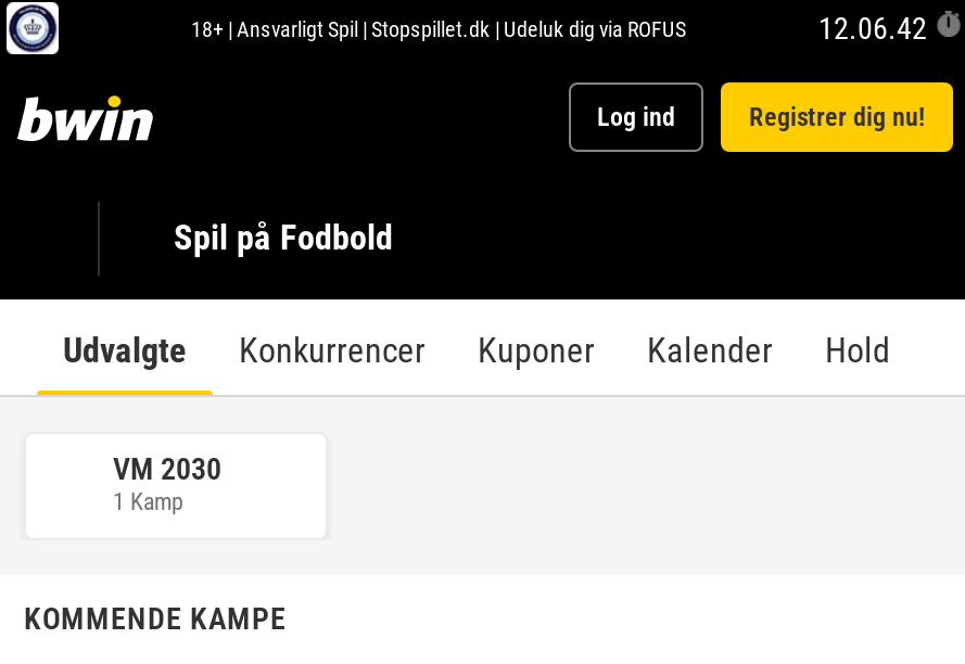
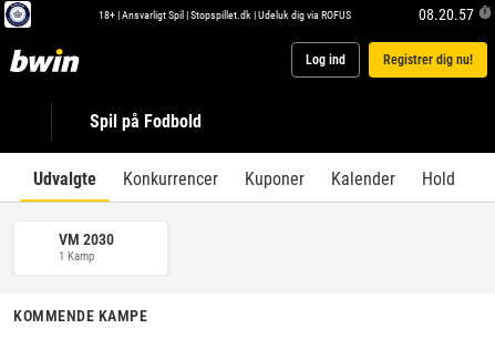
- 12.06.42
+ 08.20.57
